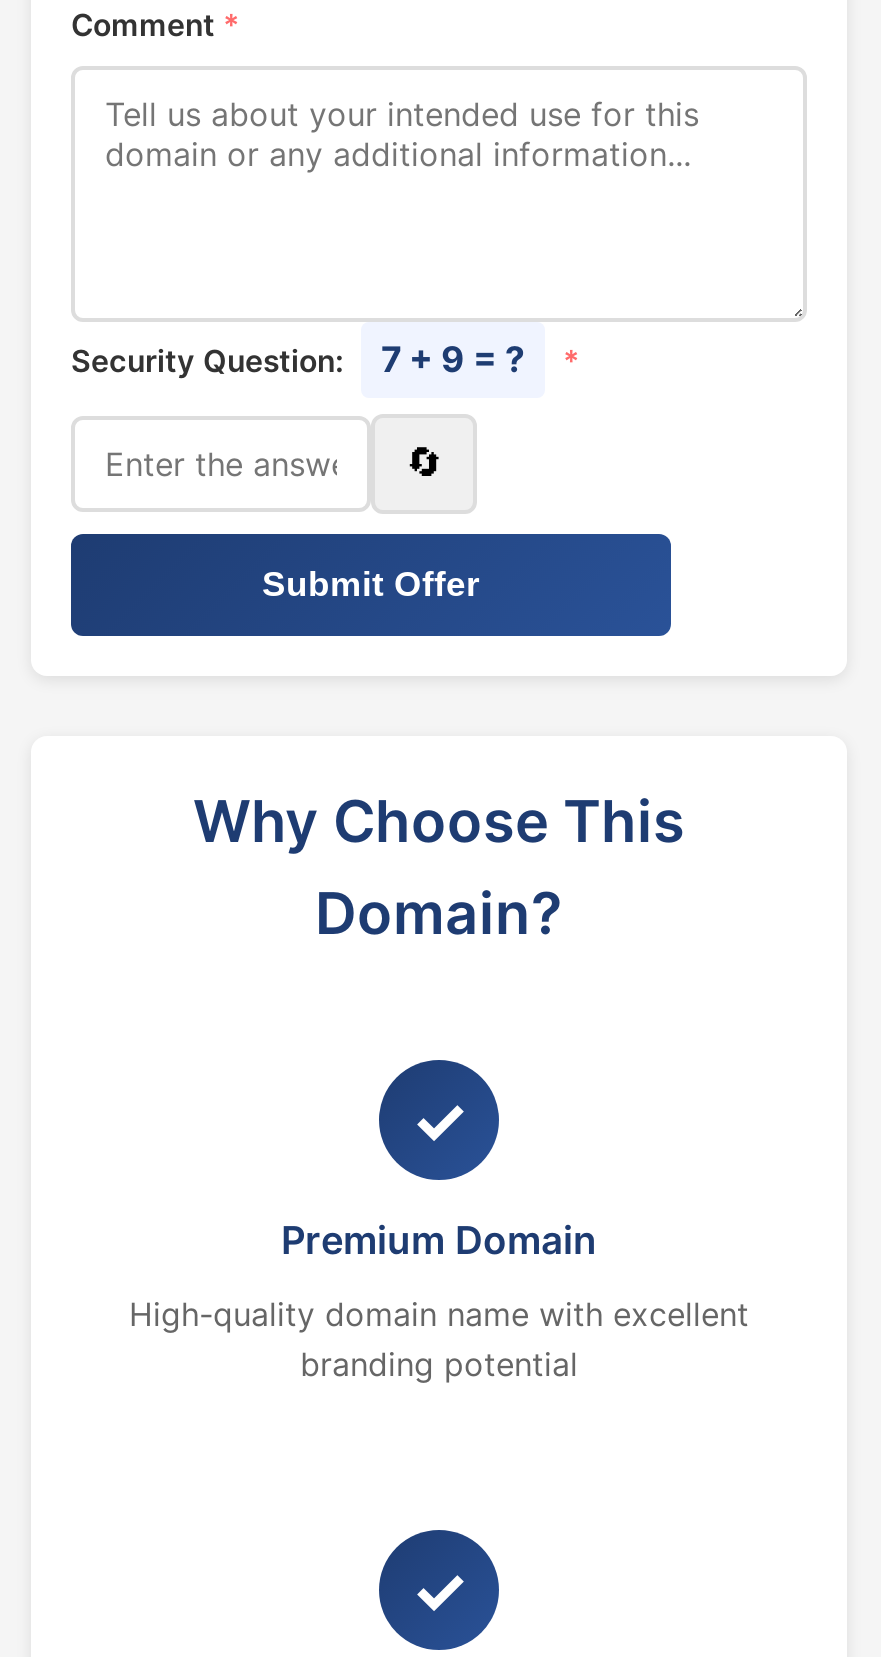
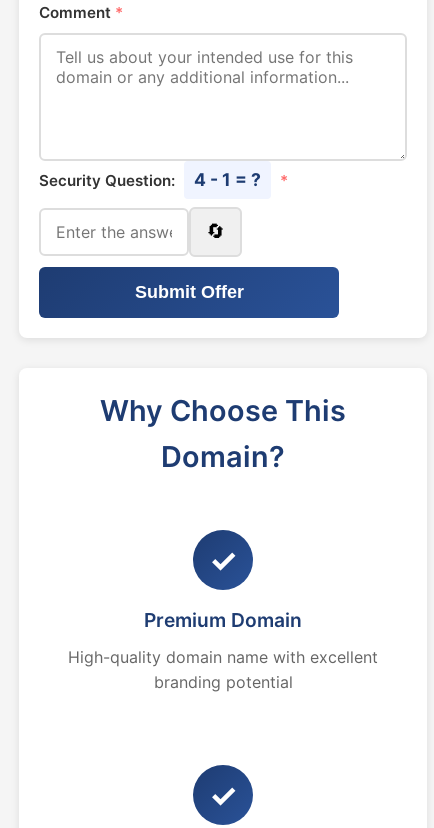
- 7 + 9 = ?
+ 4 - 1 = ?
